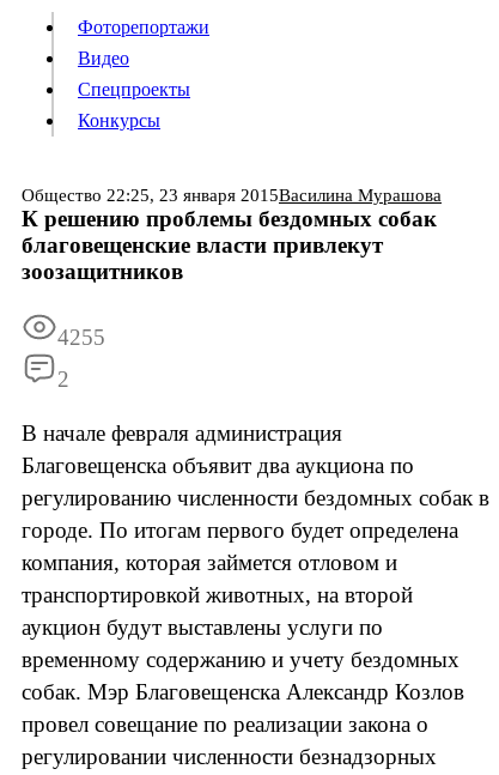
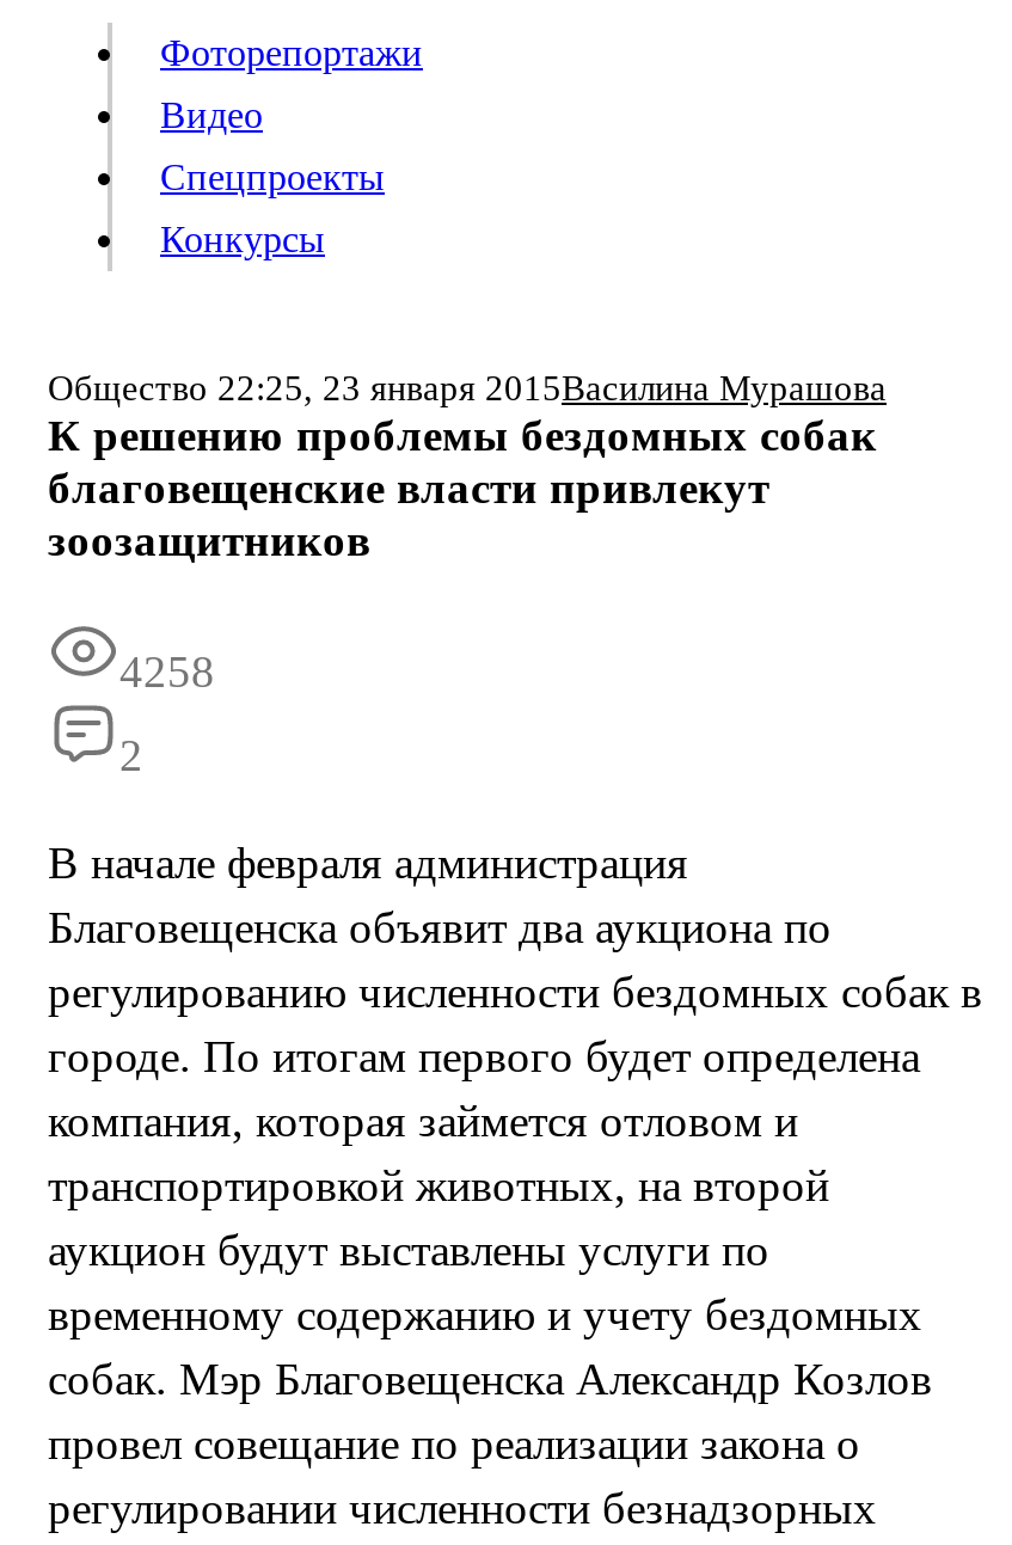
- 4255
+ 4258
